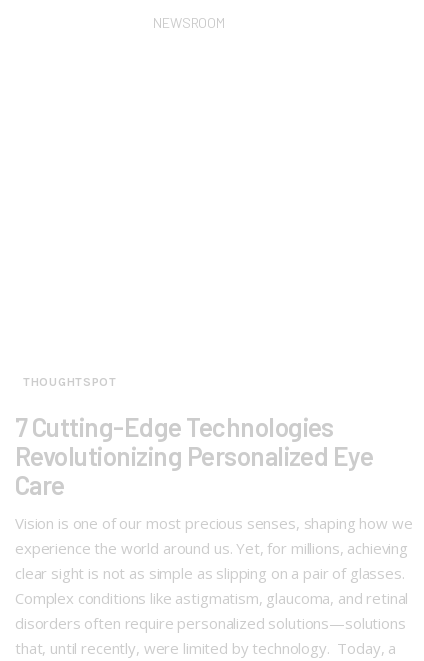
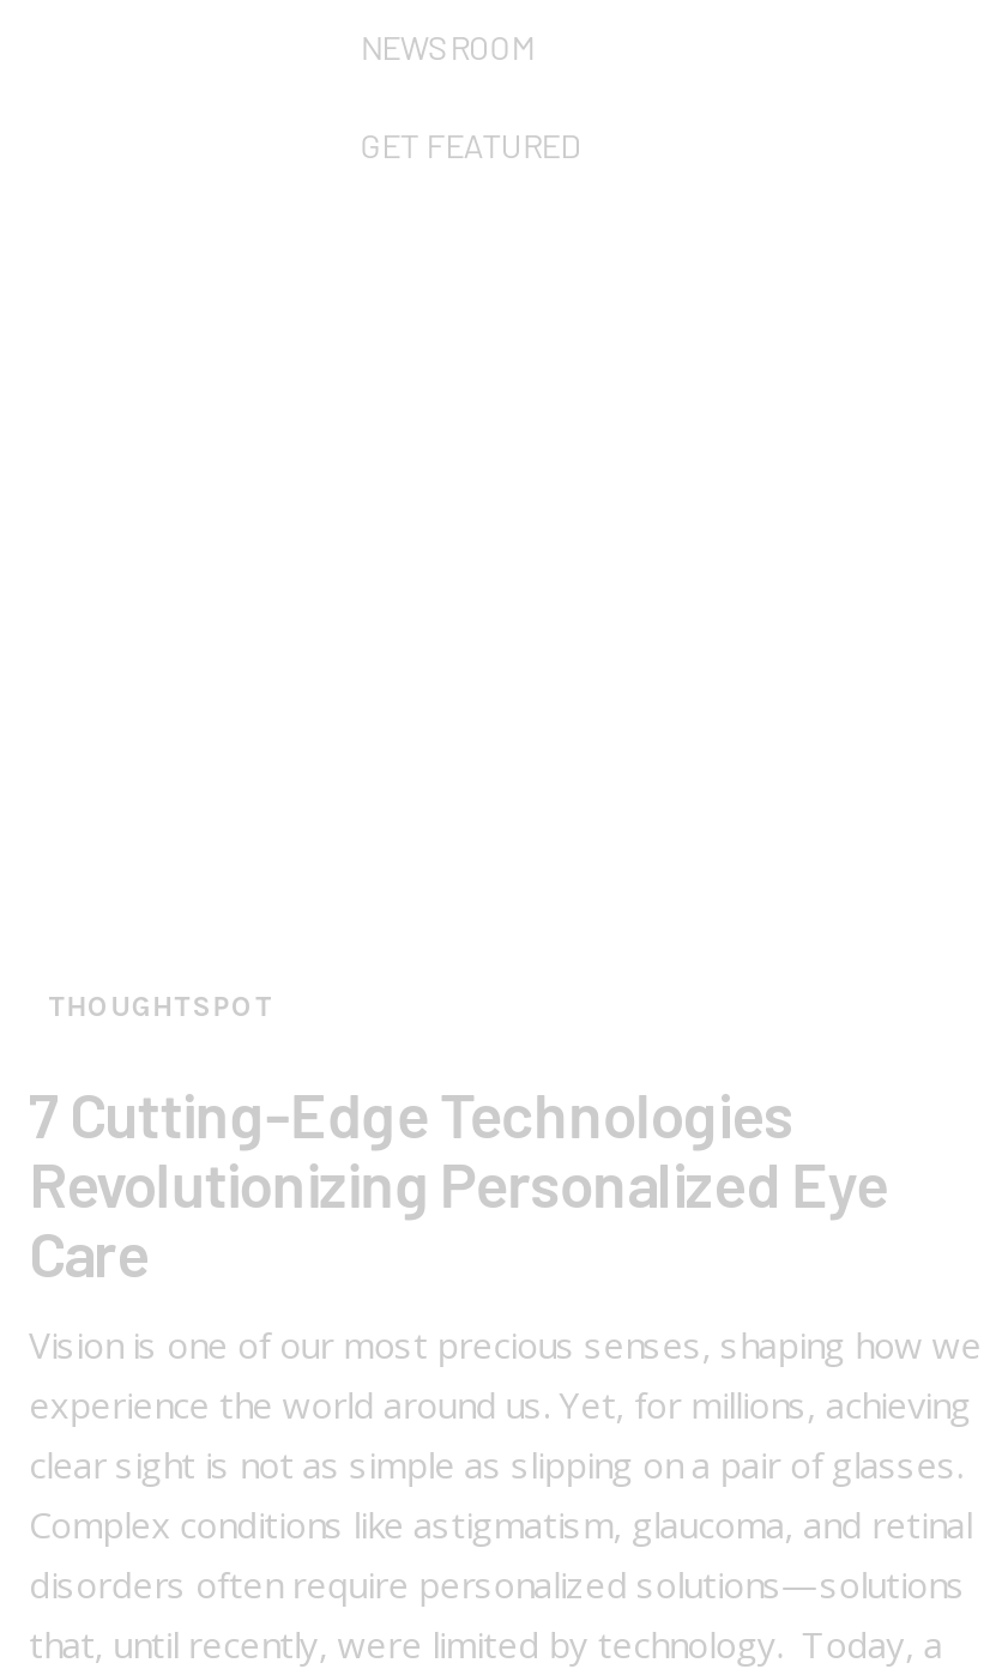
+ GET FEATURED
